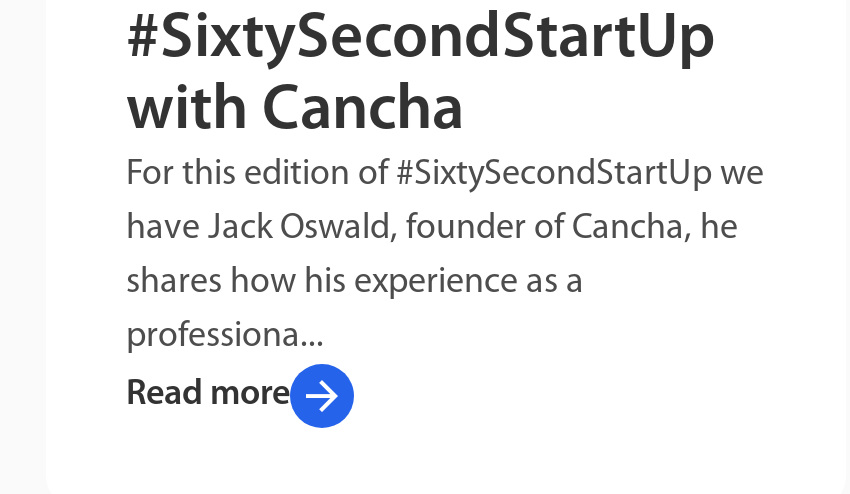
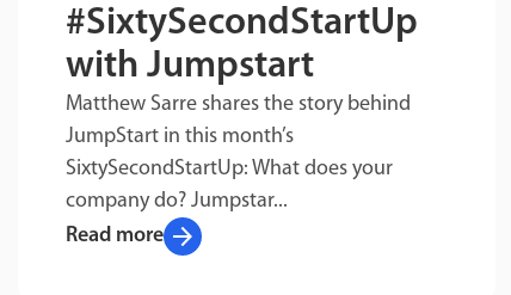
- with Cancha
- For this edition of #SixtySecondStartUp we
- have Jack Oswald, founder of Cancha, he
- shares how his experience as a
- professiona...
+ with Jumpstart
+ Matthew Sarre shares the story behind
+ JumpStart in this month’s
+ SixtySecondStartUp: What does your
+ company do? Jumpstar...
